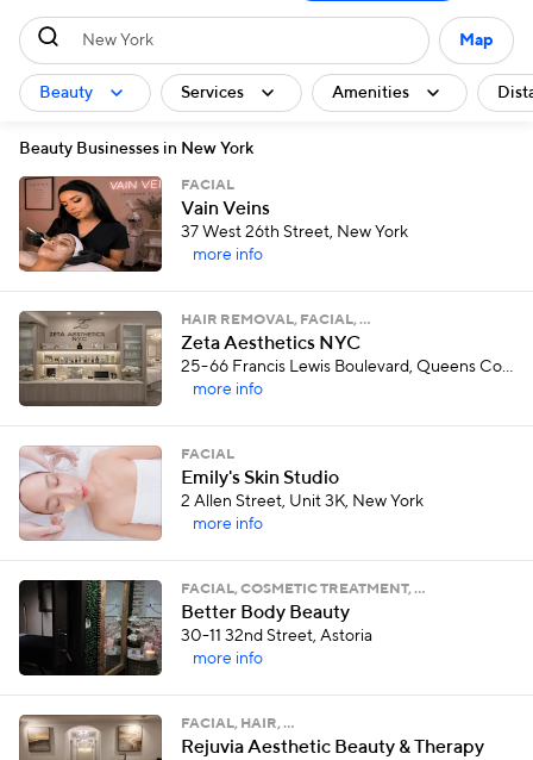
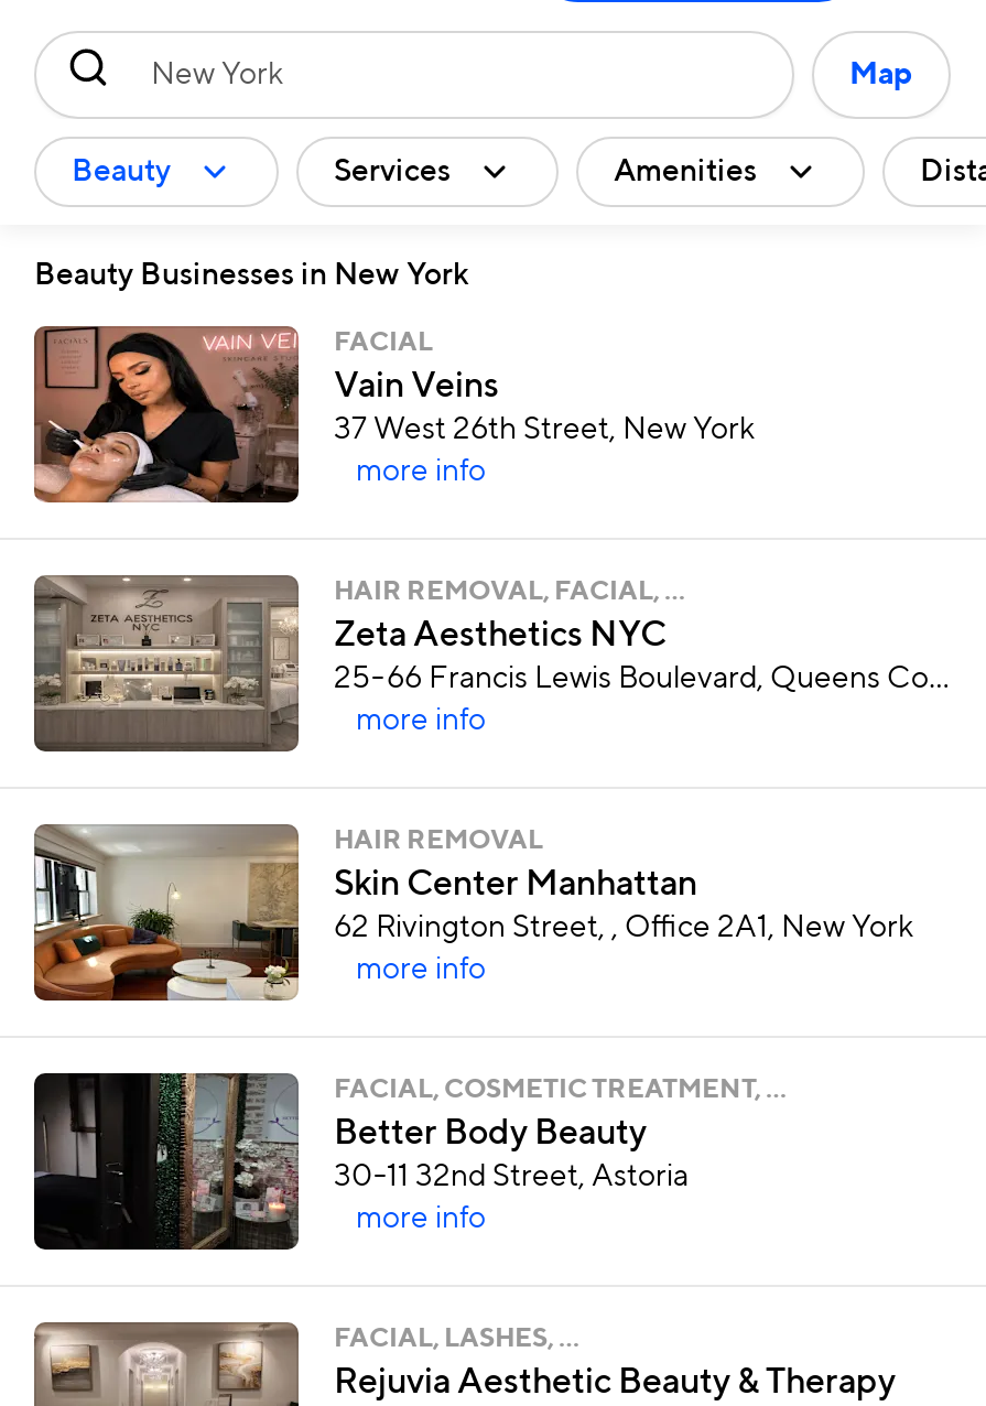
- [image]
- FACIAL
- Emily's Skin Studio
- 2 Allen Street, Unit 3K, New York
+ [image]
+ HAIR REMOVAL
+ Skin Center Manhattan
+ 62 Rivington Street, , Office 2A1, New York

- FACIAL, HAIR, …
+ FACIAL, LASHES, …
